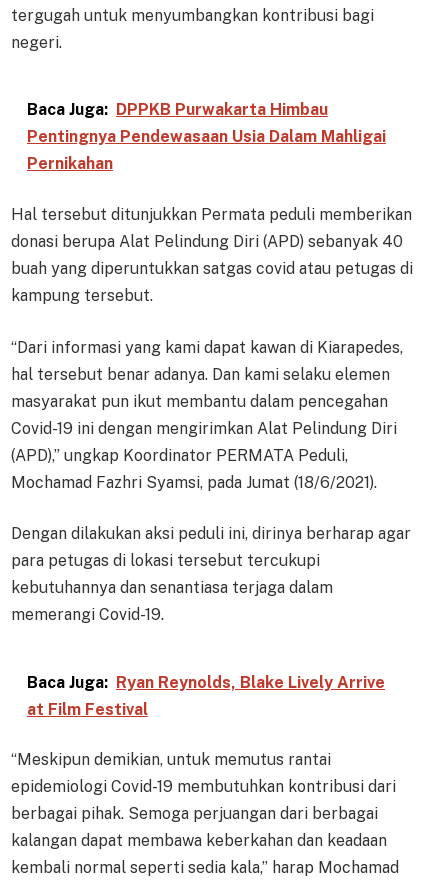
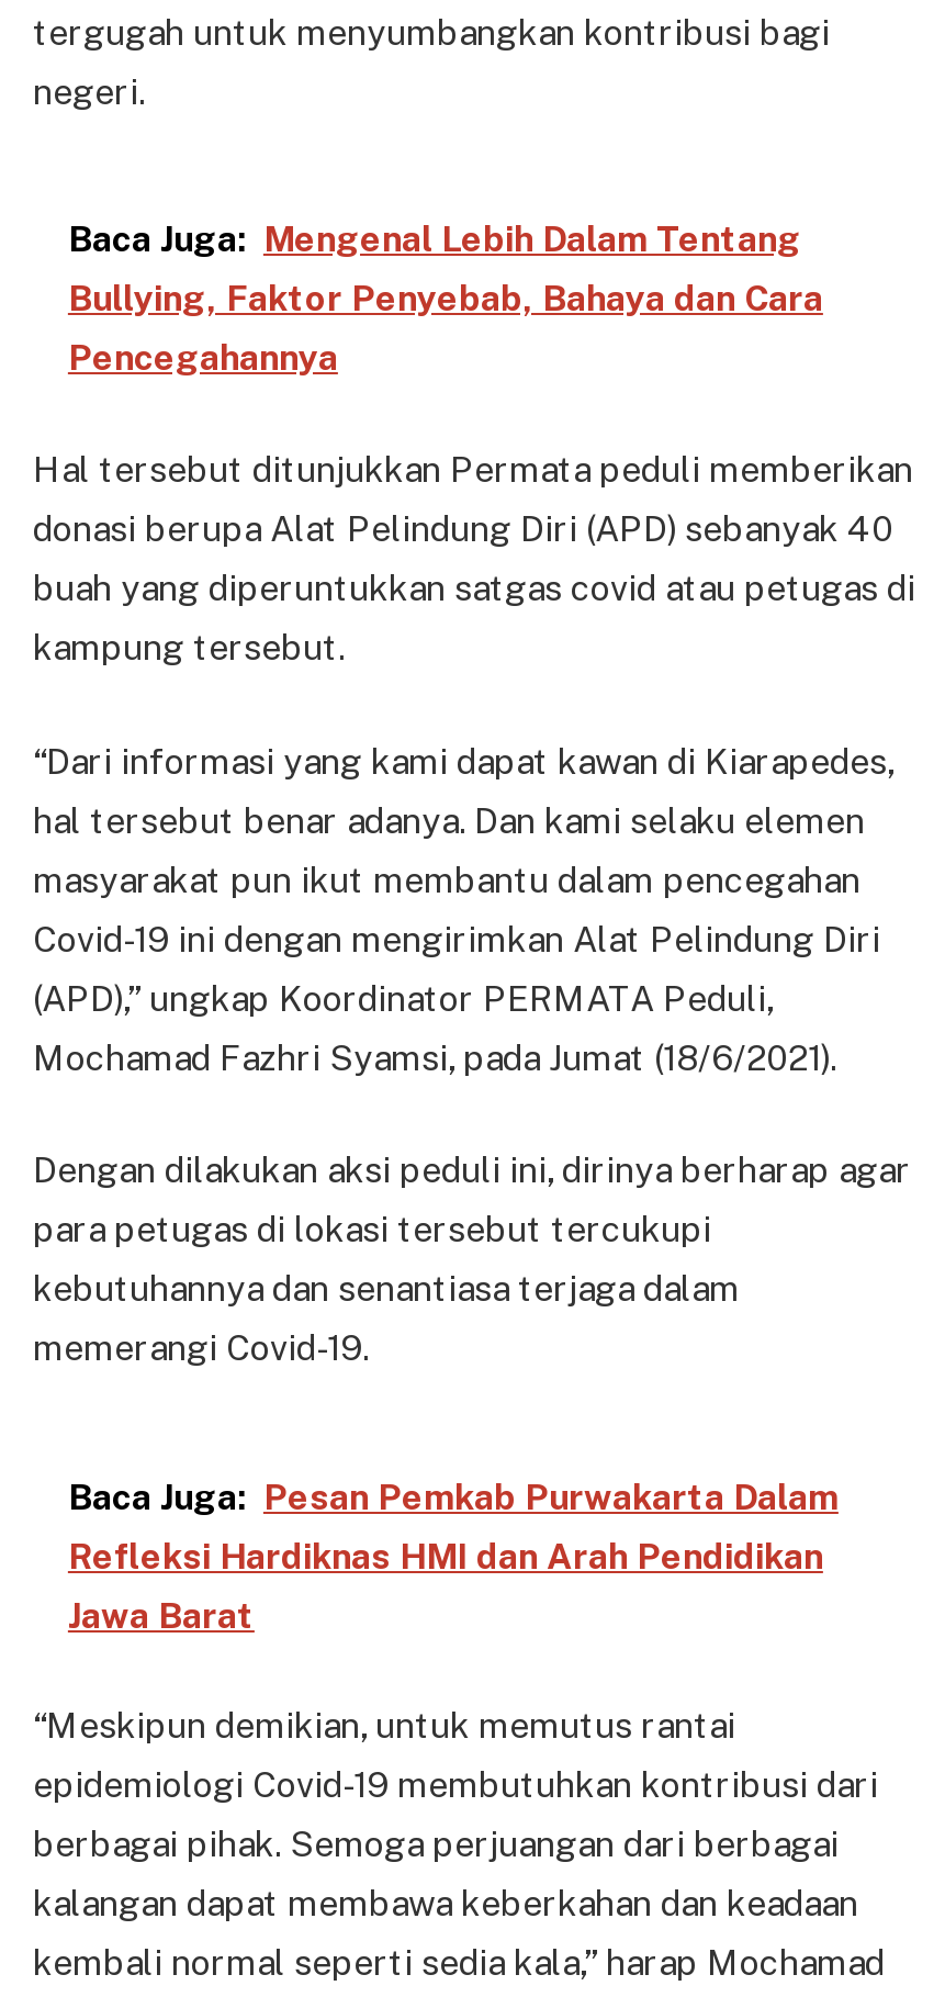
- Baca Juga: DPPKB Purwakarta Himbau
- Pentingnya Pendewasaan Usia Dalam Mahligai
- Pernikahan
+ Baca Juga: Mengenal Lebih Dalam Tentang
+ Bullying, Faktor Penyebab, Bahaya dan Cara
+ Pencegahannya

- Baca Juga: Ryan Reynolds, Blake Lively Arrive
- at Film Festival
+ Baca Juga: Pesan Pemkab Purwakarta Dalam
+ Refleksi Hardiknas HMI dan Arah Pendidikan
+ Jawa Barat
